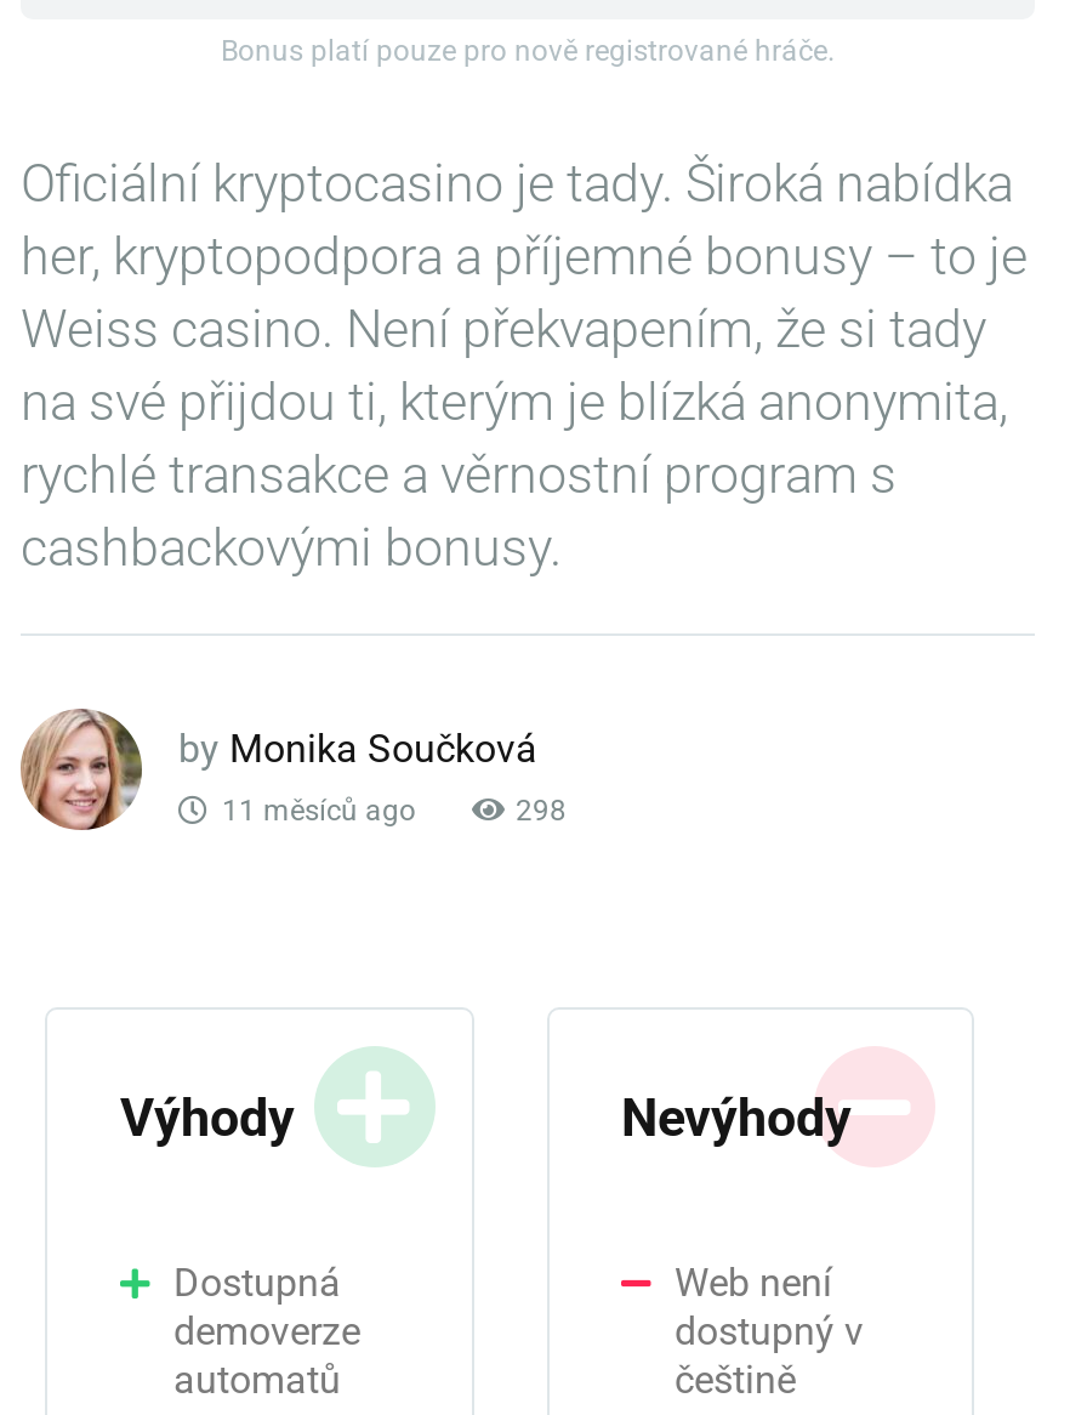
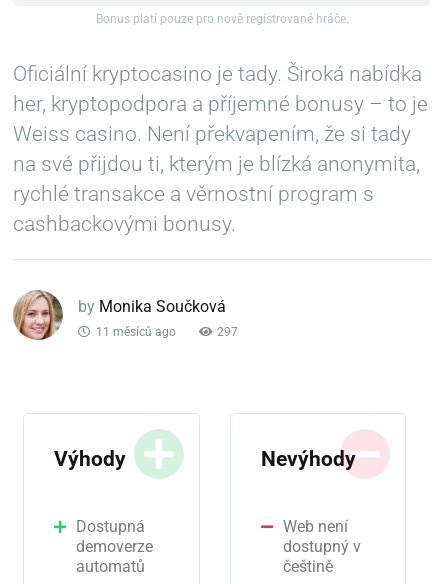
- 298
+ 297
